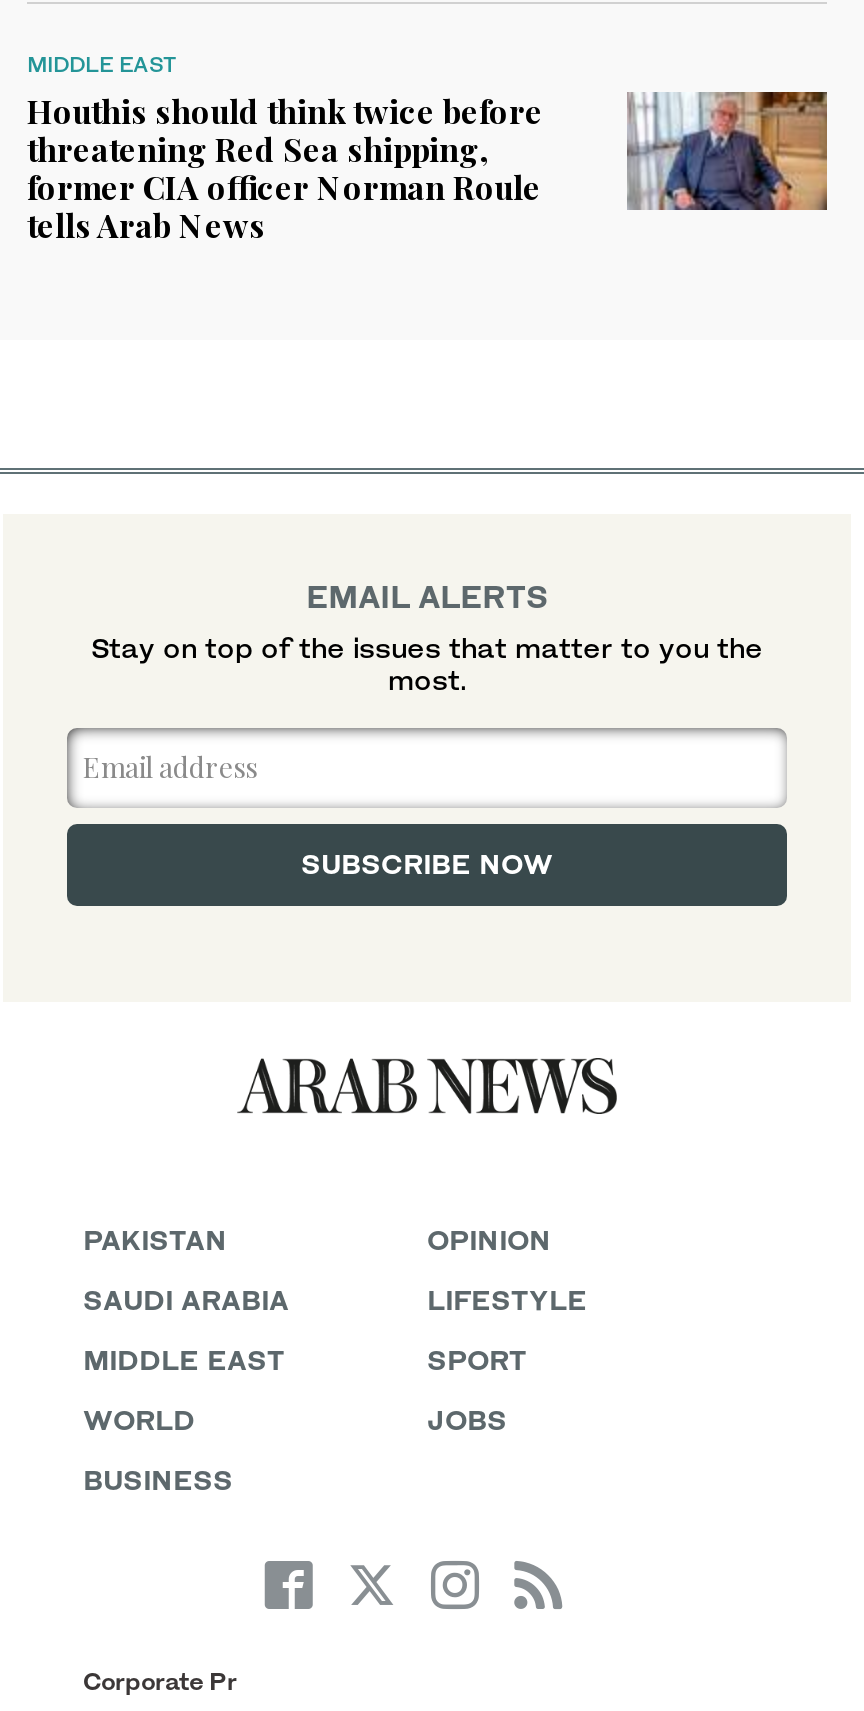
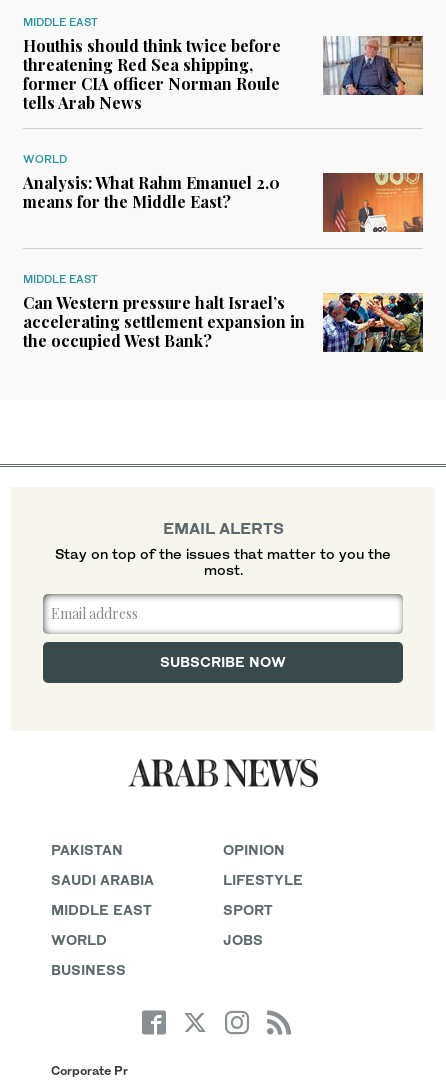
+ WORLD
+ Analysis: What Rahm Emanuel 2.0
+ means for the Middle East?

+ [image]
+ MIDDLE EAST
+ Can Western pressure halt Israel’s
+ accelerating settlement expansion in
+ the occupied West Bank?

+ [image]
